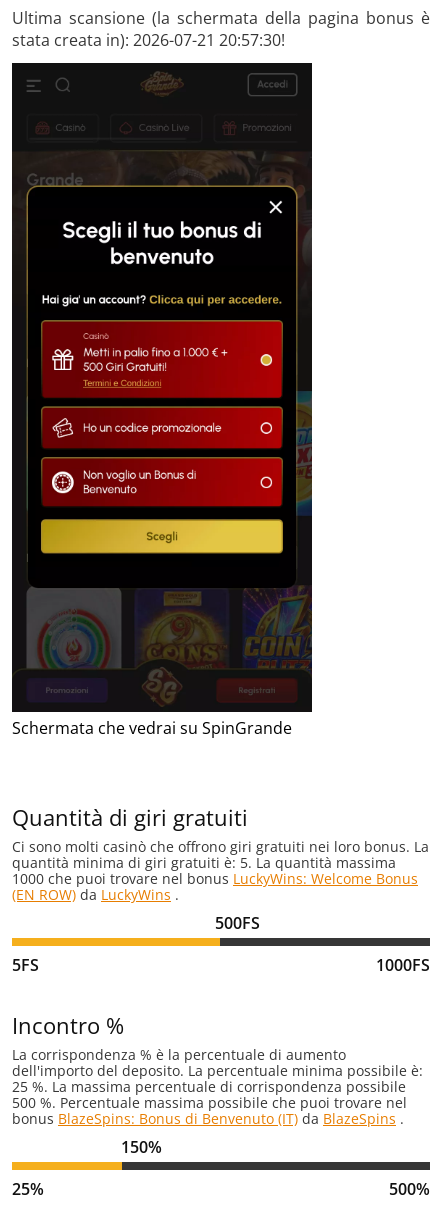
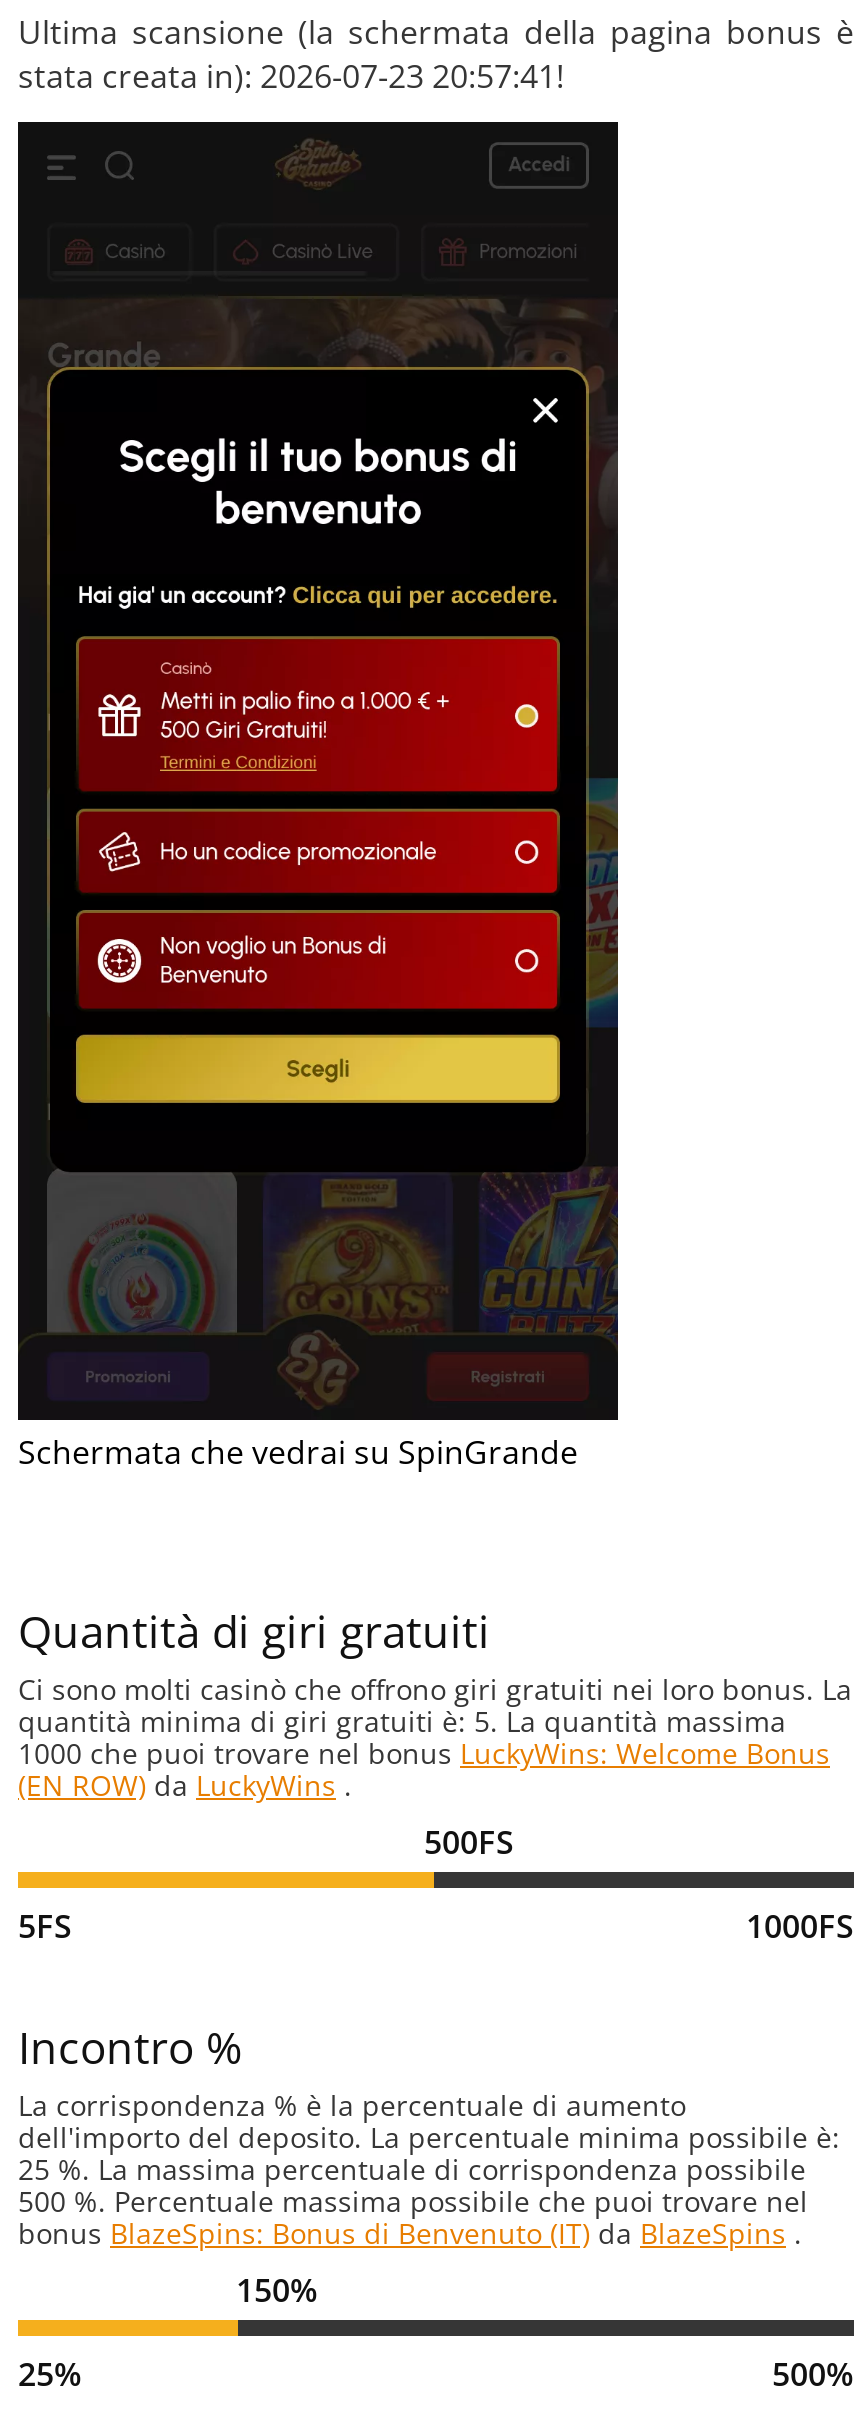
- stata creata in): 2026-07-21 20:57:30!
+ stata creata in): 2026-07-23 20:57:41!
